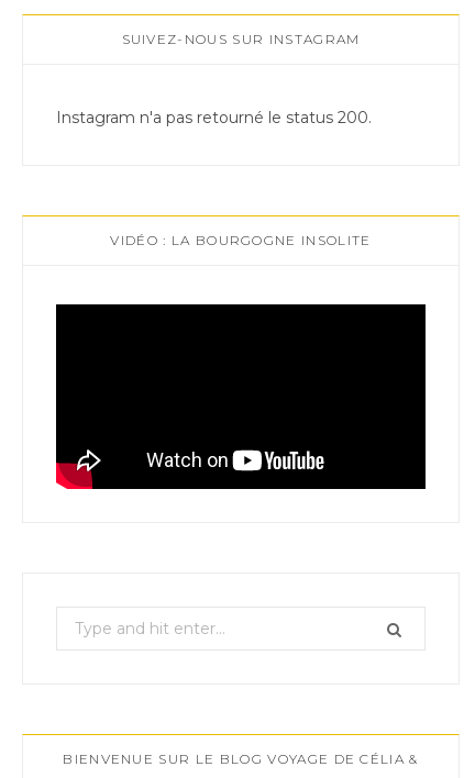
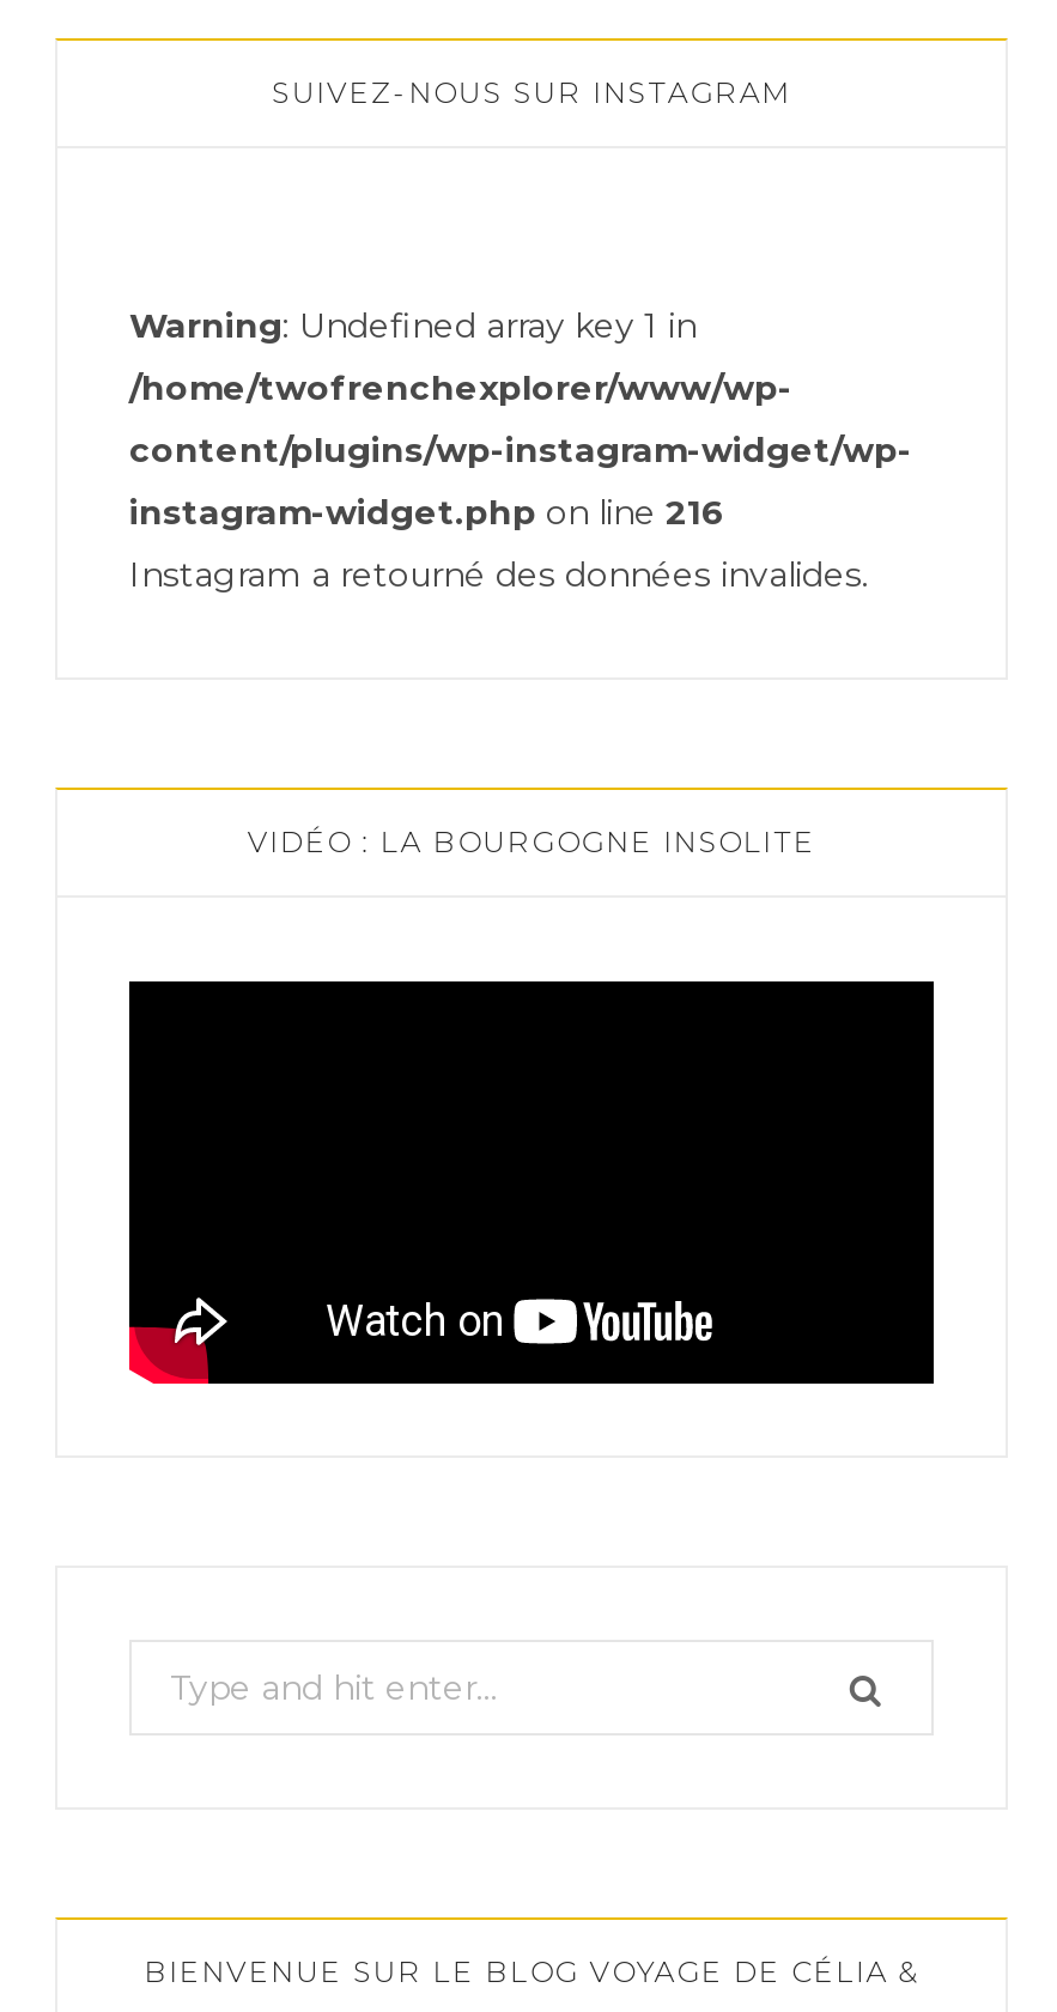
- Instagram n'a pas retourné le status 200.
+ Warning: Undefined array key 1 in
+ /home/twofrenchexplorer/www/wp-
+ content/plugins/wp-instagram-widget/wp-
+ instagram-widget.php on line 216
+ Instagram a retourné des données invalides.
